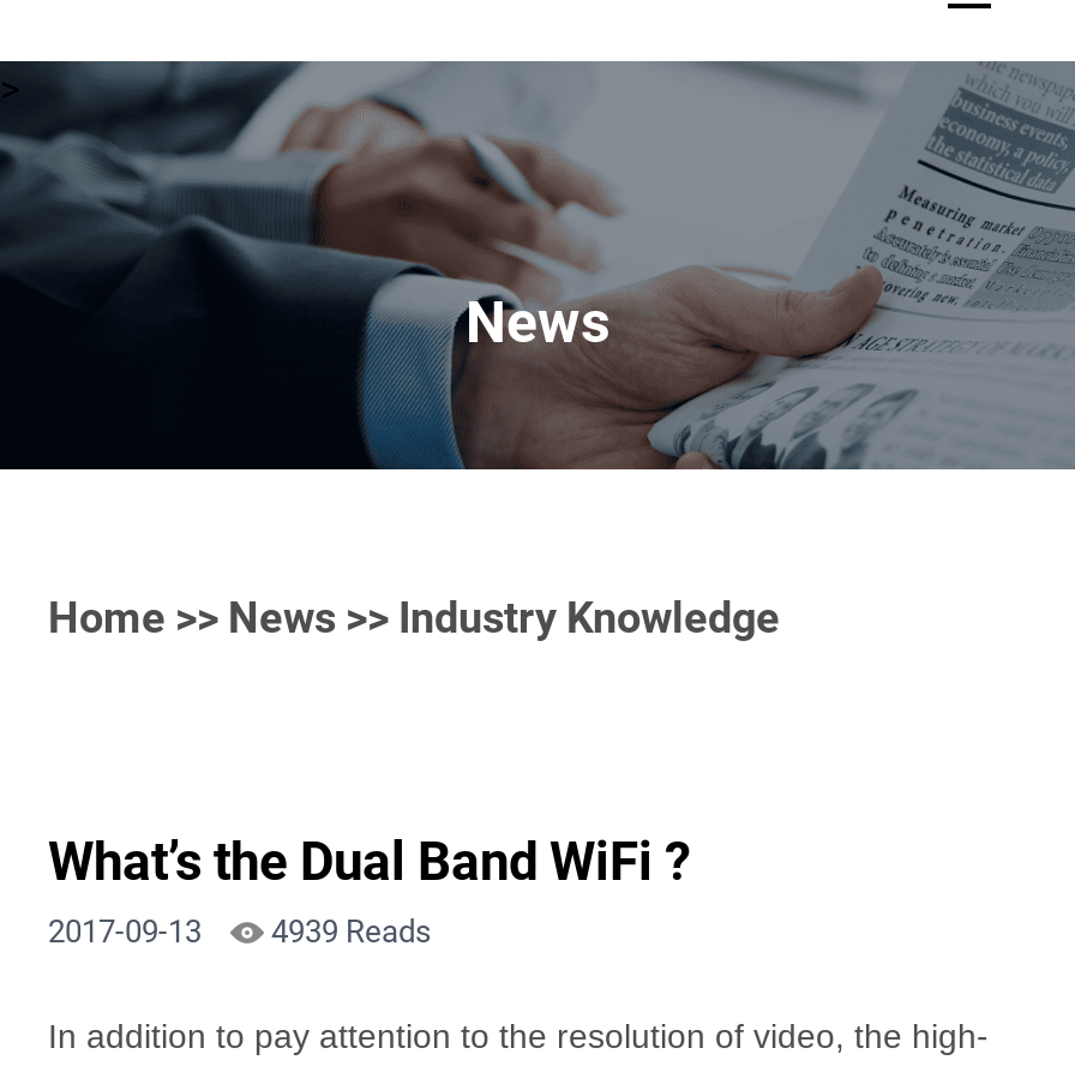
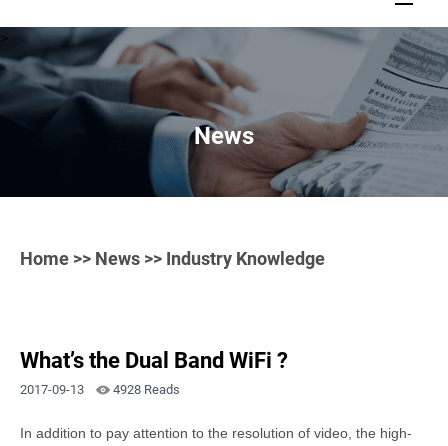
- 2017-09-13 4939 Reads
+ 2017-09-13 4928 Reads
